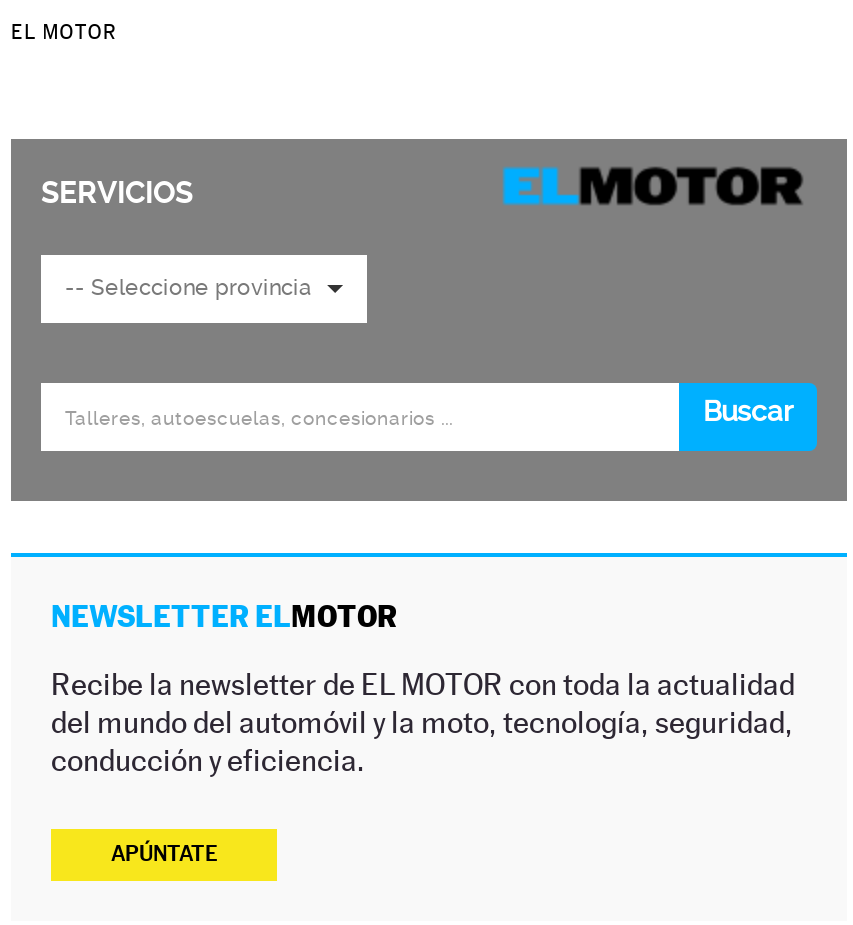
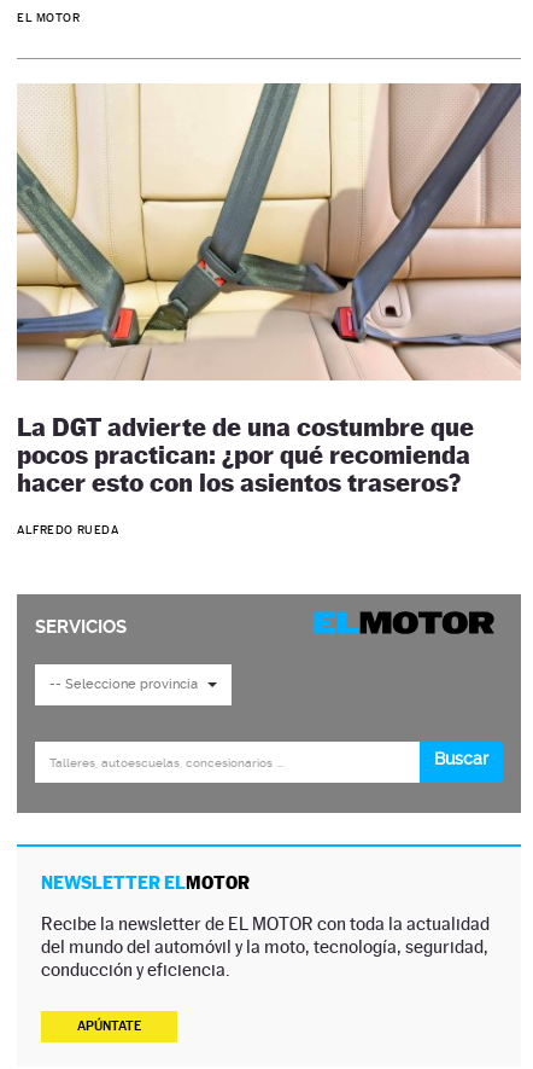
+ [image]
+ La DGT advierte de una costumbre que
+ pocos practican: ¿por qué recomienda
+ hacer esto con los asientos traseros?
+ ALFREDO RUEDA
